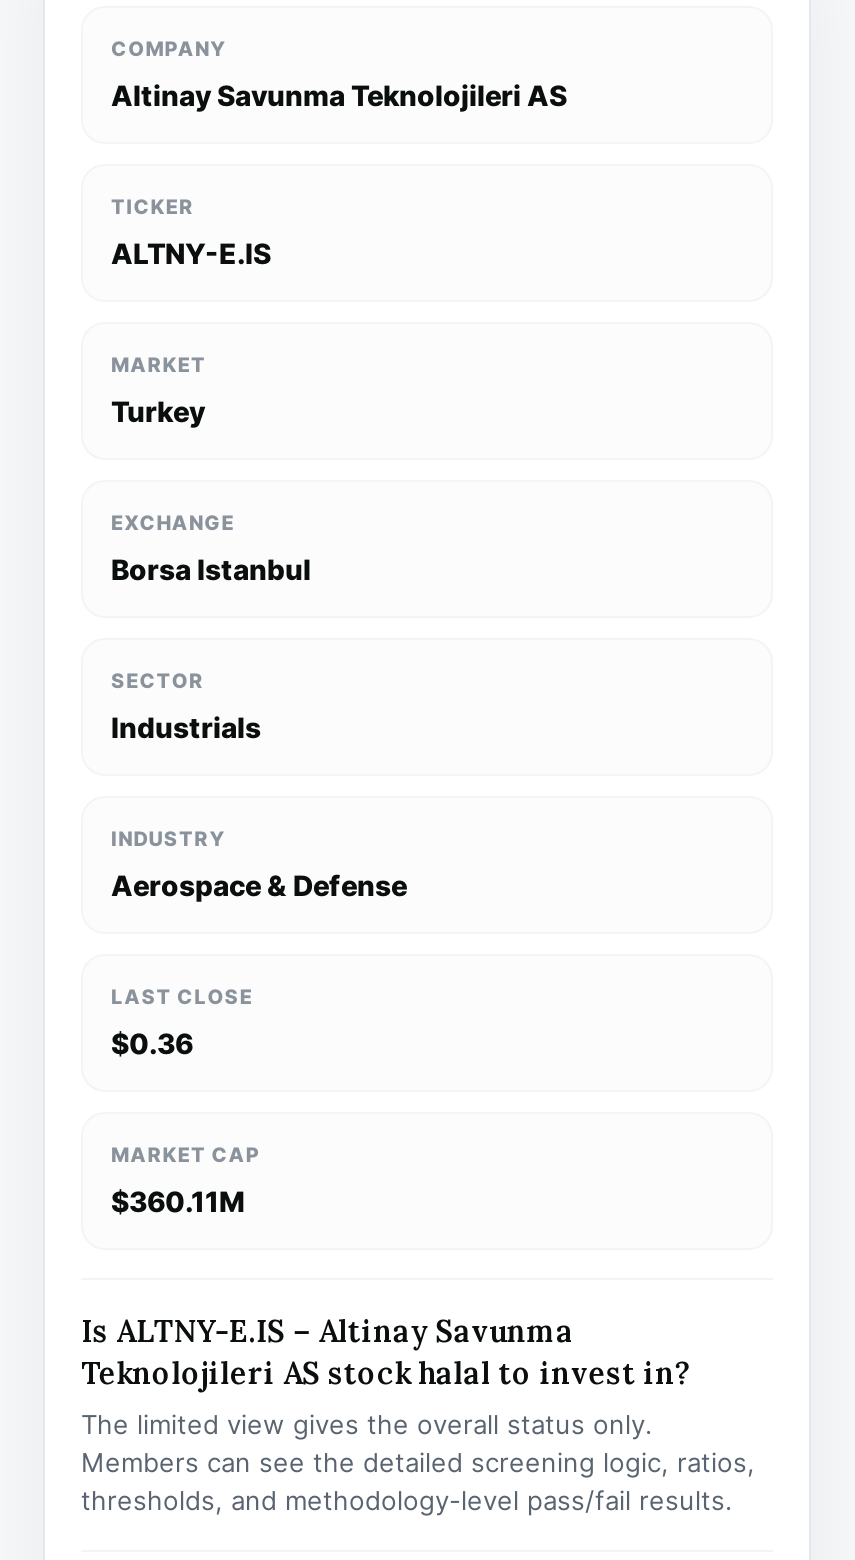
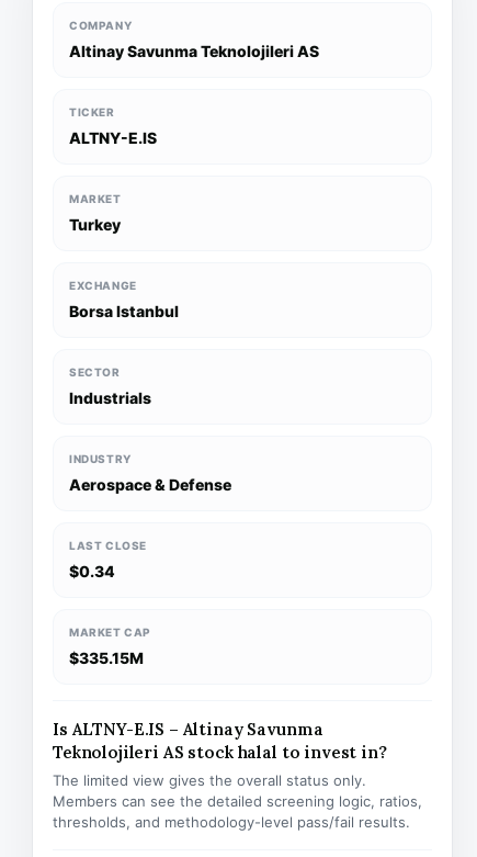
- $0.36
+ $0.34

- $360.11M
+ $335.15M
